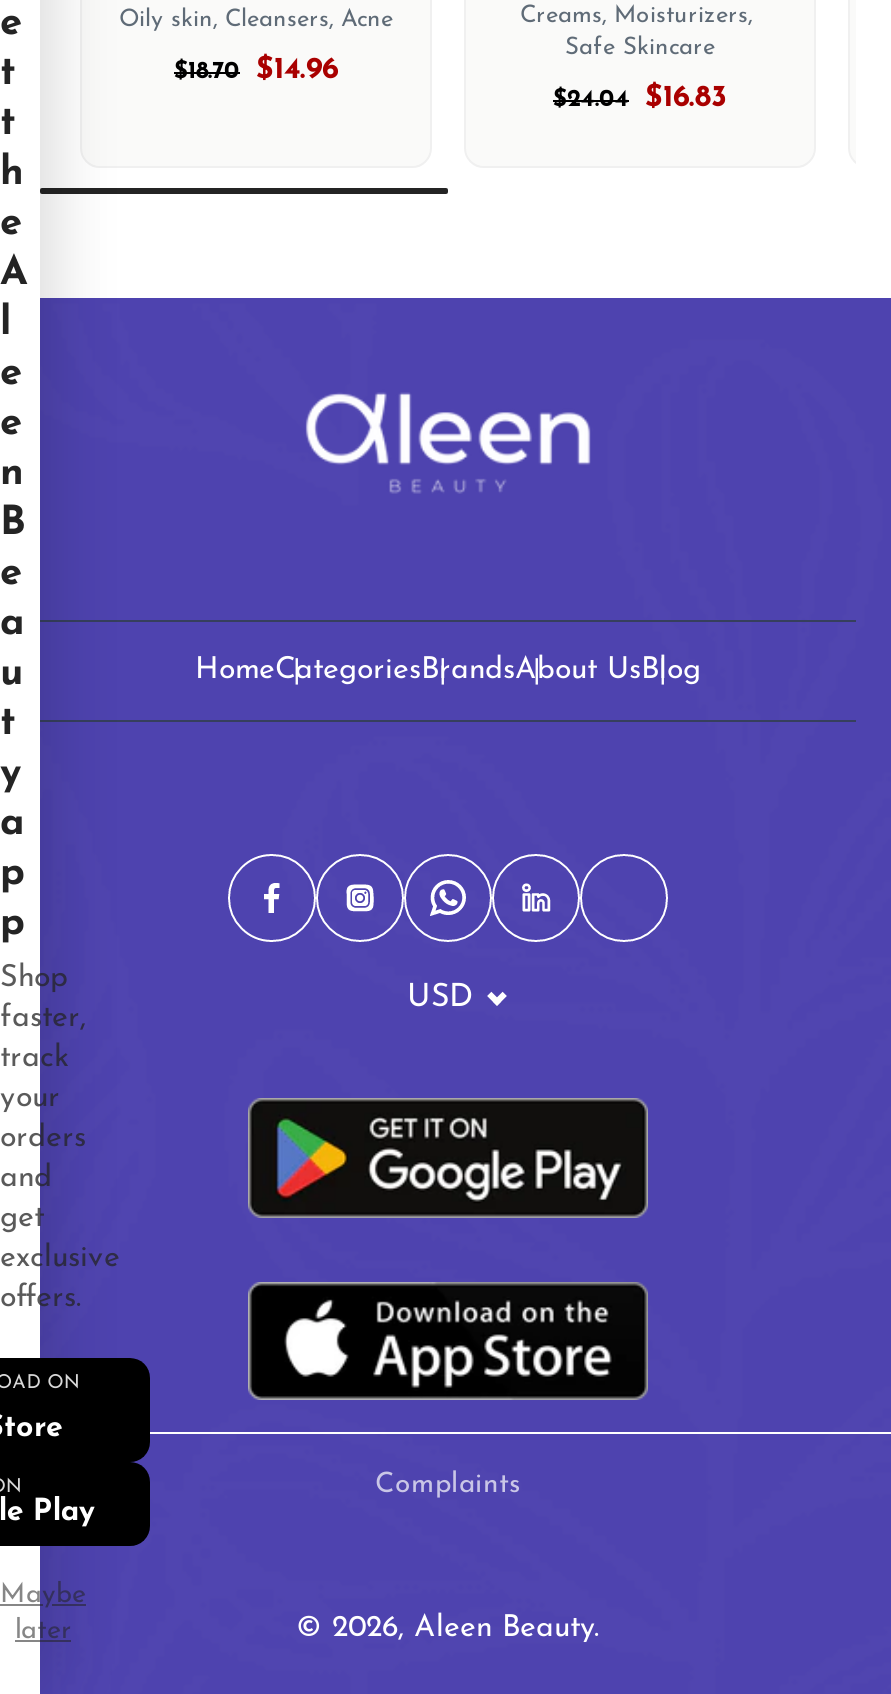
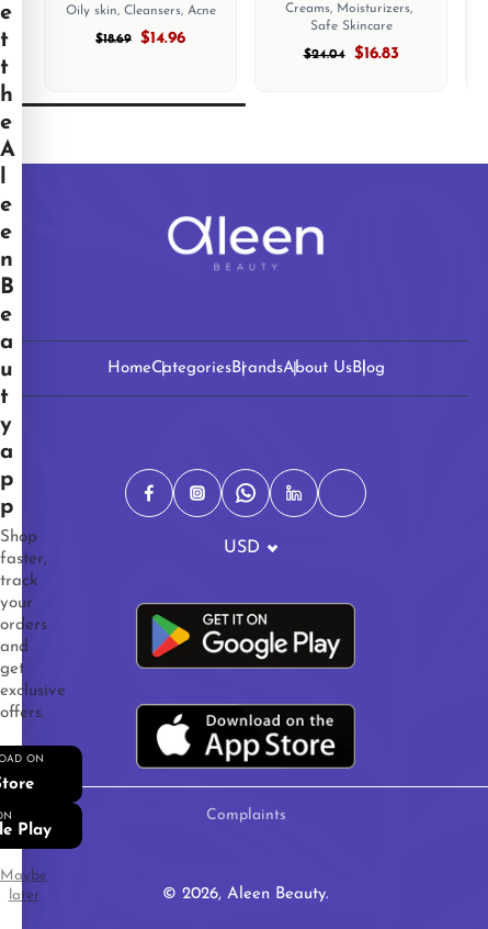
- $18.70 $14.96
+ $18.69 $14.96
